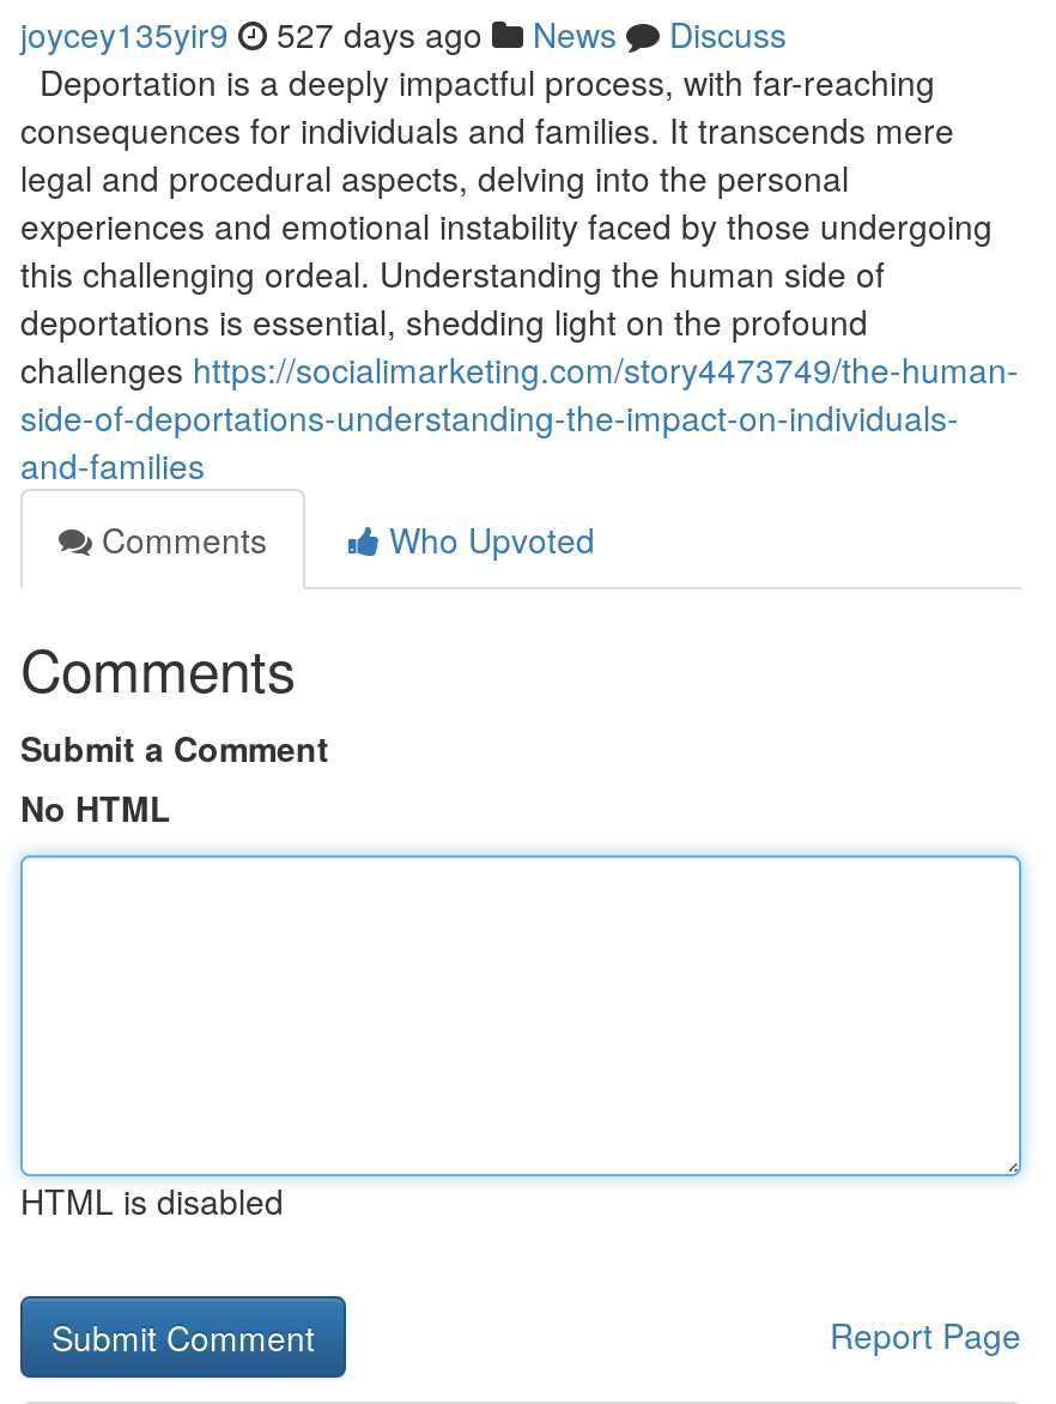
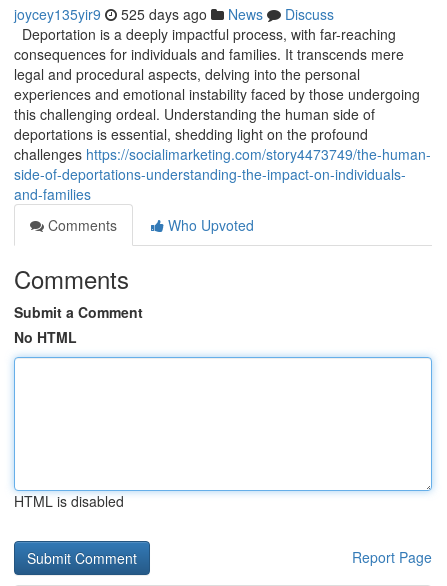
- joycey135yir9 527 days ago News Discuss
+ joycey135yir9 525 days ago News Discuss
